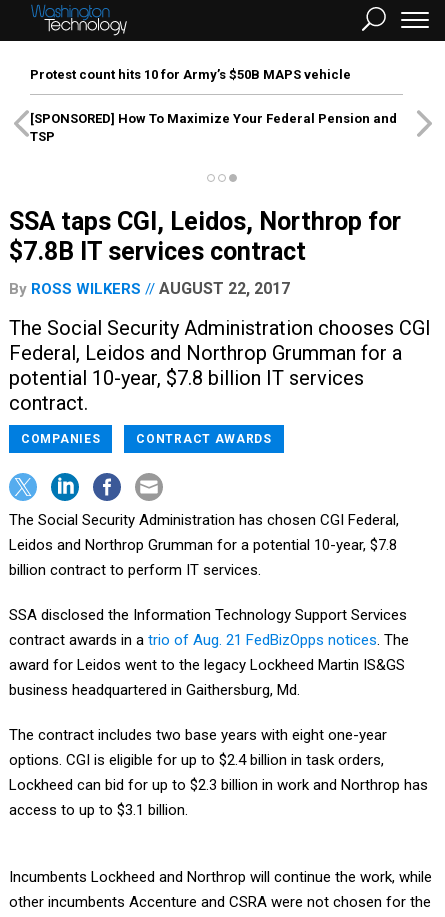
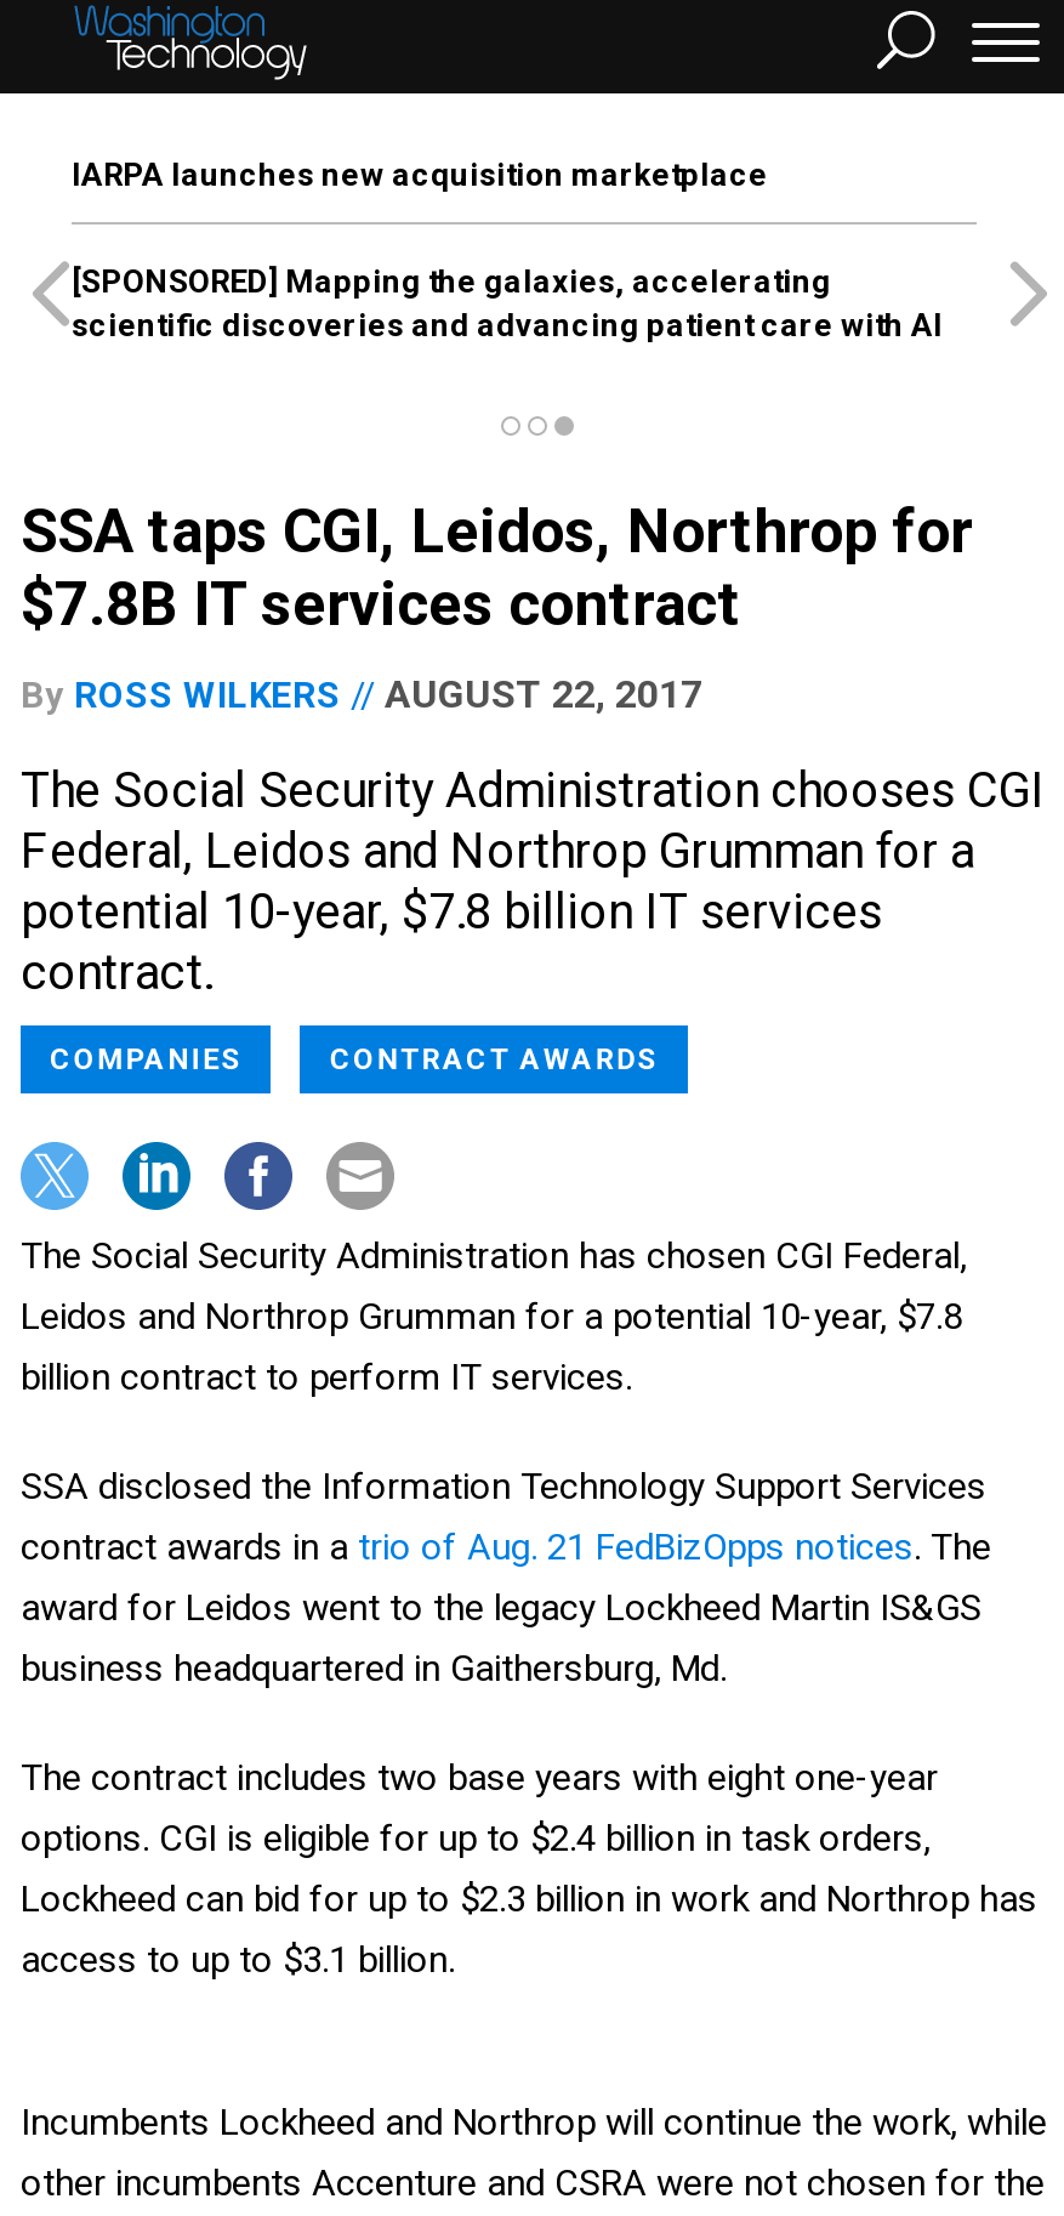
- Protest count hits 10 for Army’s $50B MAPS vehicle
+ IARPA launches new acquisition marketplace

- [SPONSORED] How To Maximize Your Federal Pension and
- TSP
+ [SPONSORED] Mapping the galaxies, accelerating
+ scientific discoveries and advancing patient care with AI
